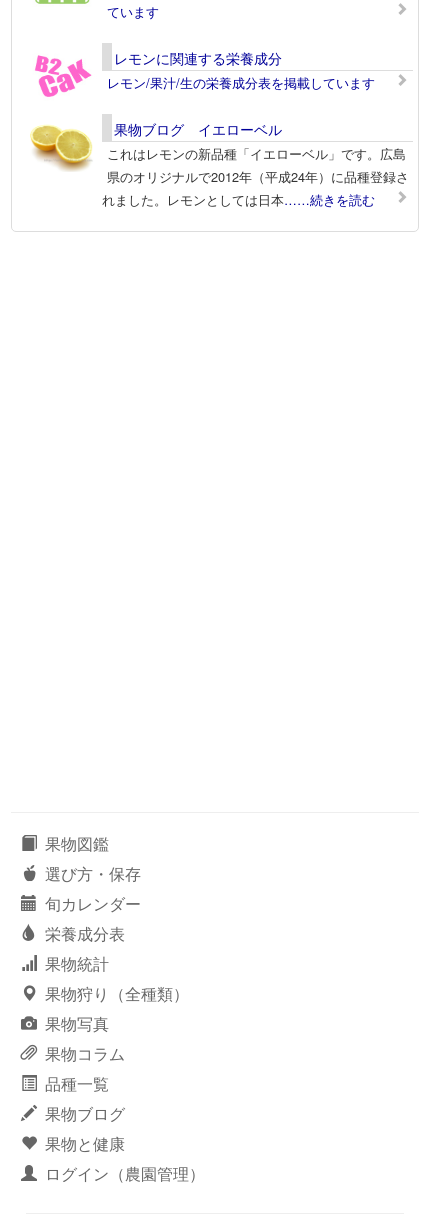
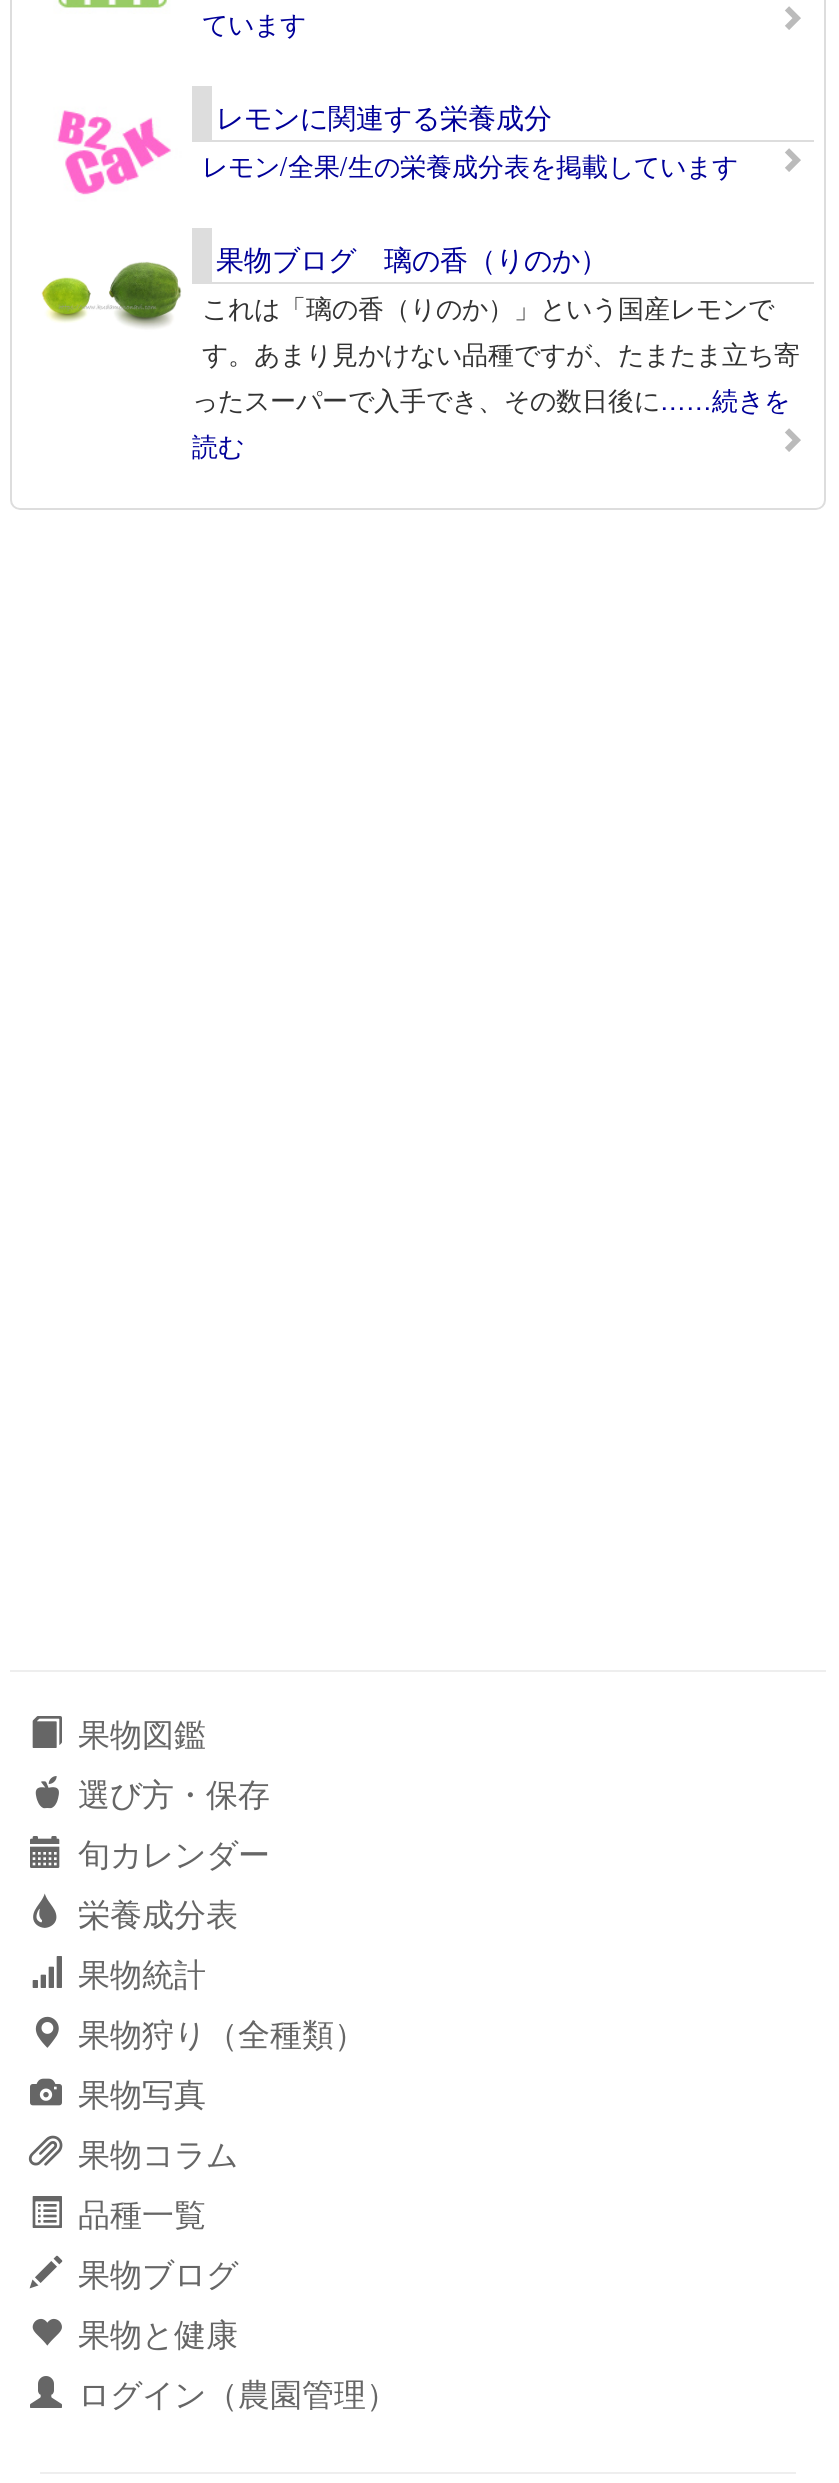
- レモン/果汁/生の栄養成分表を掲載しています
+ レモン/全果/生の栄養成分表を掲載しています

- [image]
- 果物ブログ イエローベル
- これはレモンの新品種「イエローベル」です。広島
- 県のオリジナルで2012年（平成24年）に品種登録さ
- れました。レモンとしては日本……続きを読む
+ [image]
+ 果物ブログ 璃の香（りのか）
+ これは「璃の香（りのか）」という国産レモンで
+ す。あまり見かけない品種ですが、たまたま立ち寄
+ ったスーパーで入手でき、その数日後に……続きを
+ 読む
